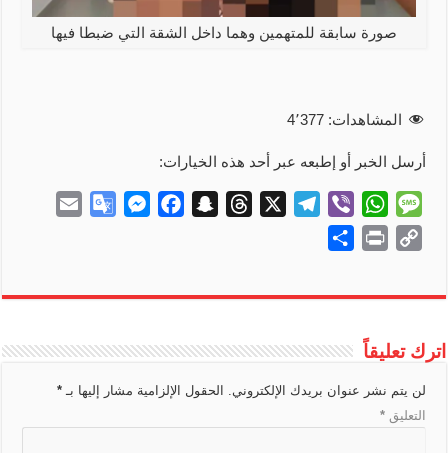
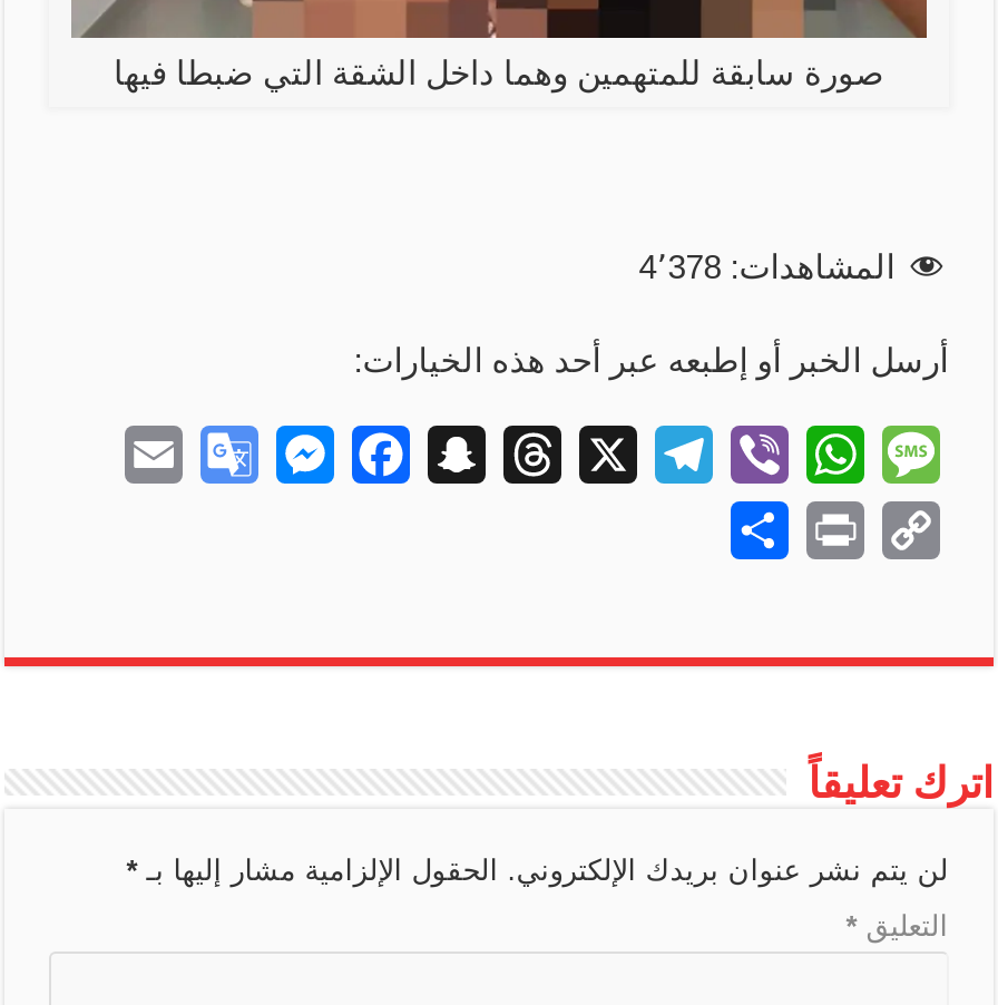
- المشاهدات: 4٬377
+ المشاهدات: 4٬378
